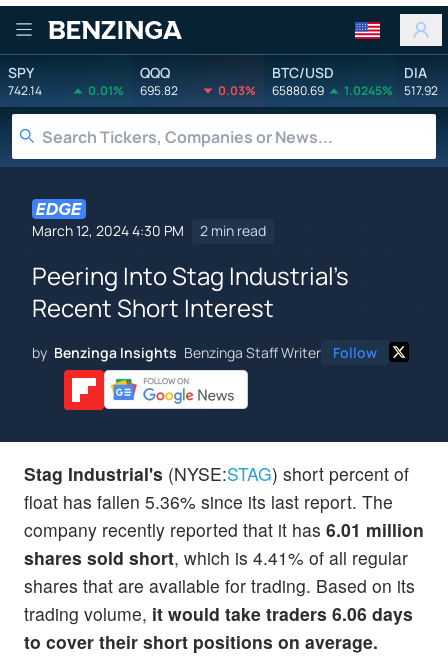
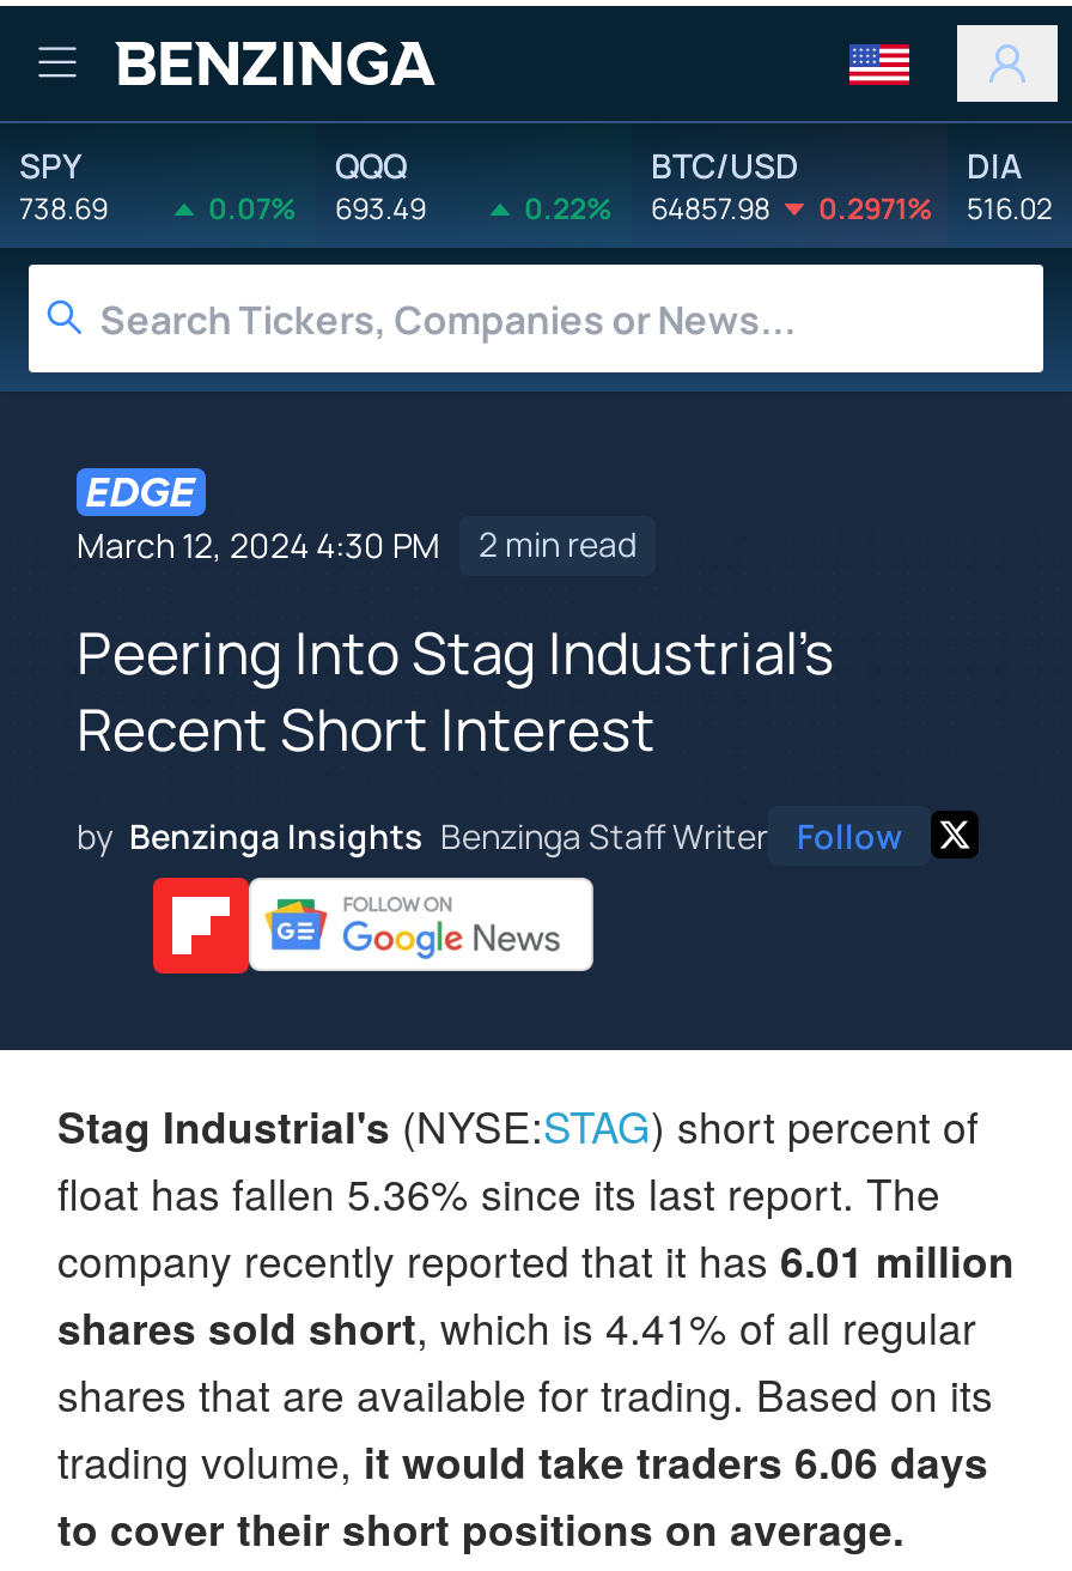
- 742.14
+ 738.69

- 0.01%
+ 0.07%

- 695.82
+ 693.49

- 0.03%
+ 0.22%

- 65880.69
+ 64857.98

- 1.0245%
+ 0.2971%

- 517.92
+ 516.02
